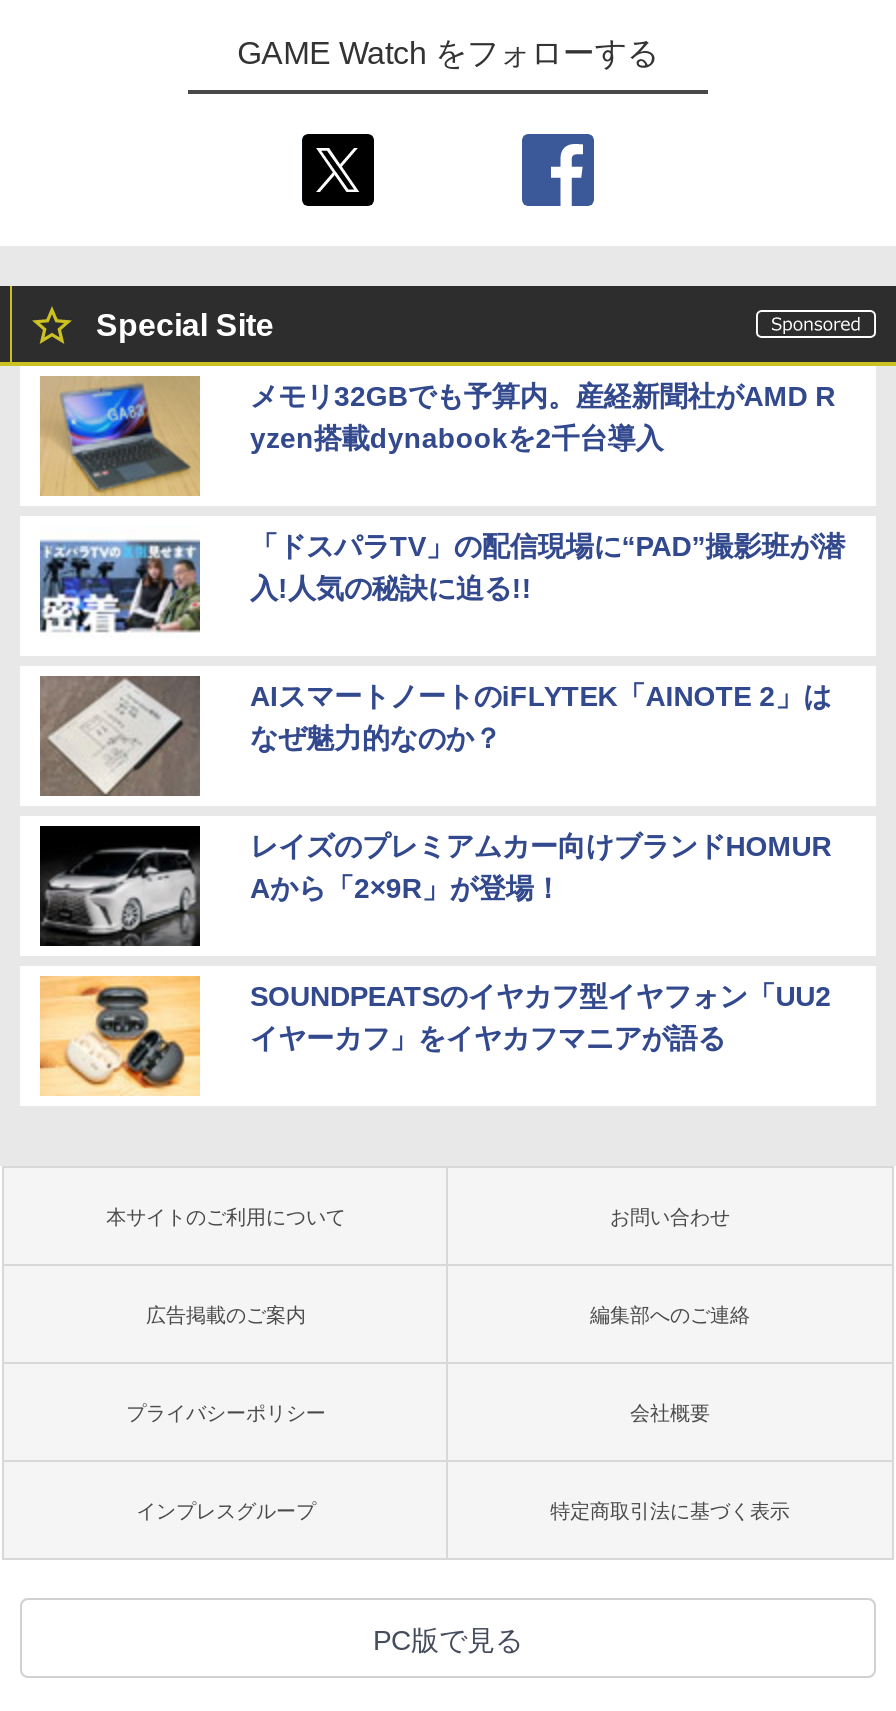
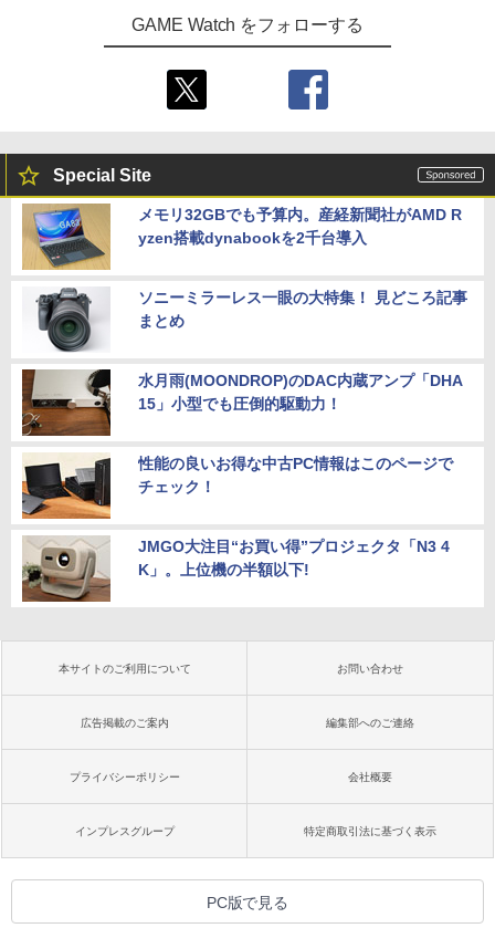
- [image]
- 「ドスパラTV」の配信現場に“PAD”撮影班が潜
- 入!人気の秘訣に迫る!!
+ [image]
+ ソニーミラーレス一眼の大特集！ 見どころ記事
+ まとめ

- [image]
- AIスマートノートのiFLYTEK「AINOTE 2」は
- なぜ魅力的なのか？
+ [image]
+ 水月雨(MOONDROP)のDAC内蔵アンプ「DHA
+ 15」小型でも圧倒的駆動力！

- [image]
- レイズのプレミアムカー向けブランドHOMUR
- Aから「2×9R」が登場！
+ [image]
+ 性能の良いお得な中古PC情報はこのページで
+ チェック！

- [image]
- SOUNDPEATSのイヤカフ型イヤフォン「UU2
- イヤーカフ」をイヤカフマニアが語る
+ [image]
+ JMGO大注目“お買い得”プロジェクタ「N3 4
+ K」。上位機の半額以下!
